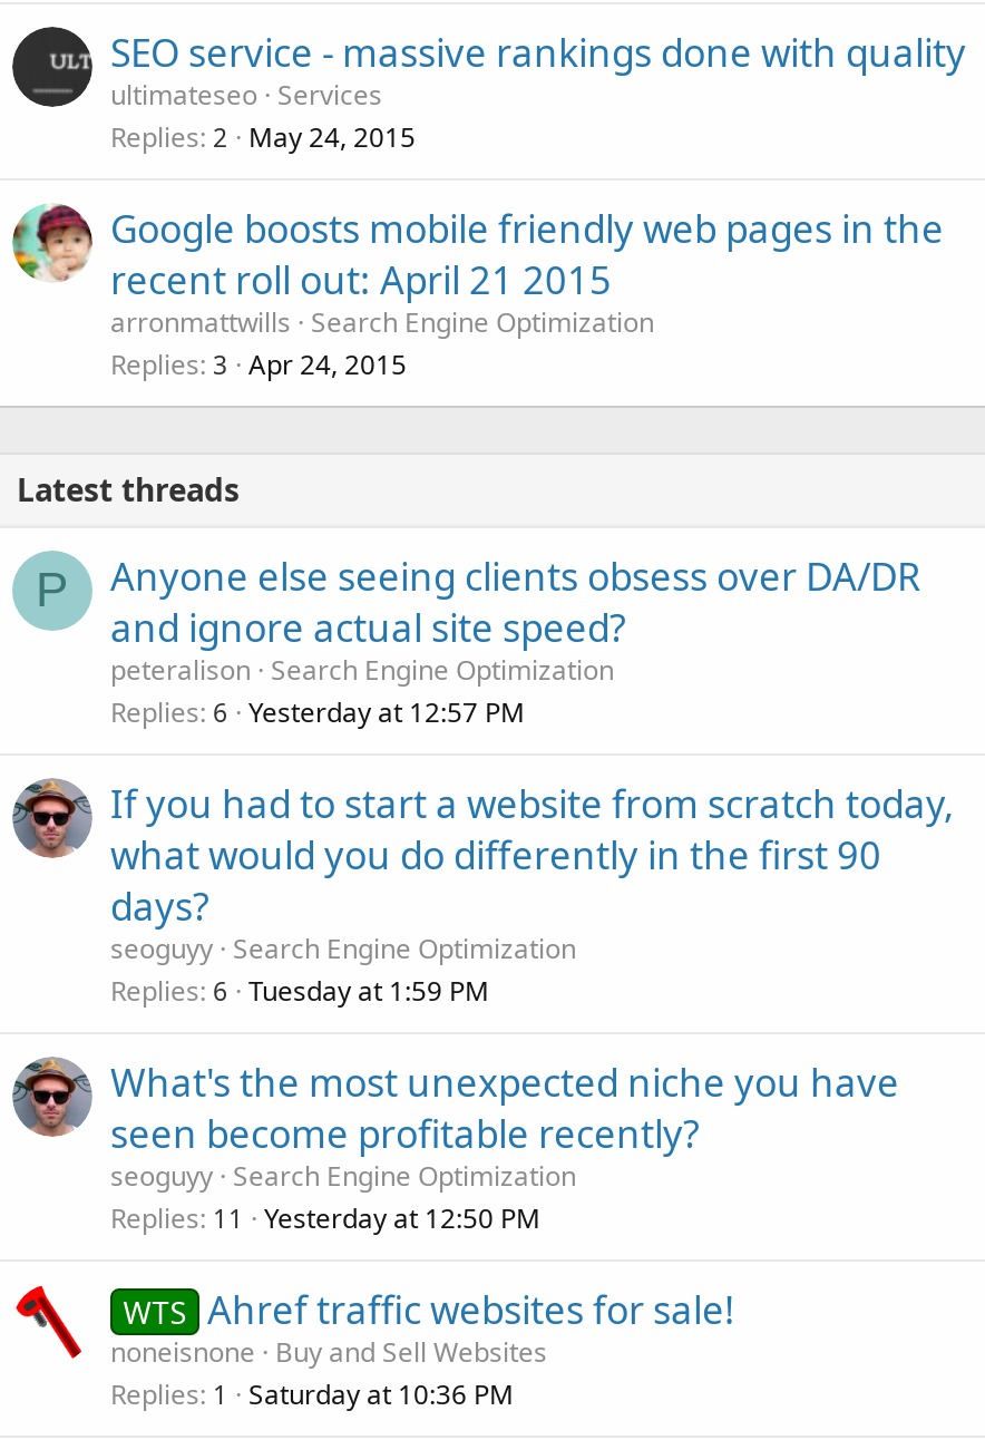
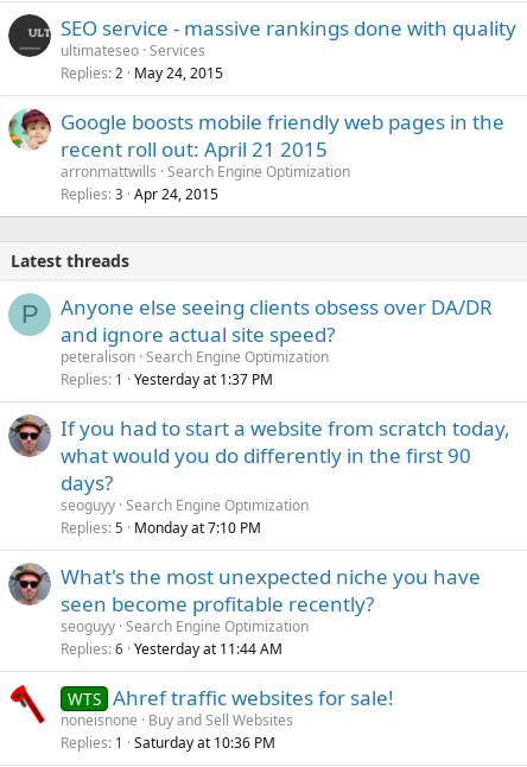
- Replies 6 Yesterday at 12:57 PM
+ Replies 1 Yesterday at 1:37 PM

- Replies 6 Tuesday at 1:59 PM
+ Replies 5 Monday at 7:10 PM

- Replies 11 Yesterday at 12:50 PM
+ Replies 6 Yesterday at 11:44 AM
